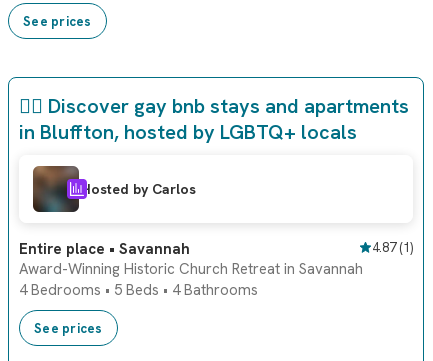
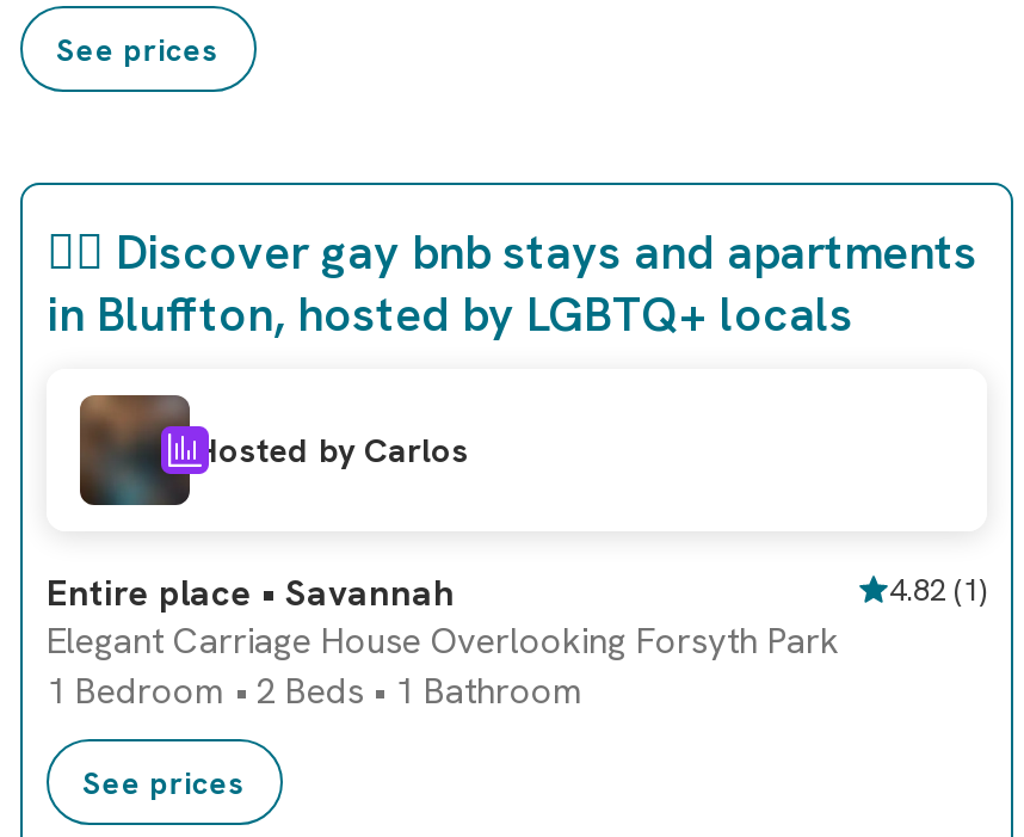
- 4.87 (1)
- Award-Winning Historic Church Retreat in Savannah
- 4 Bedrooms • 5 Beds • 4 Bathrooms
+ 4.82 (1)
+ Elegant Carriage House Overlooking Forsyth Park
+ 1 Bedroom • 2 Beds • 1 Bathroom
